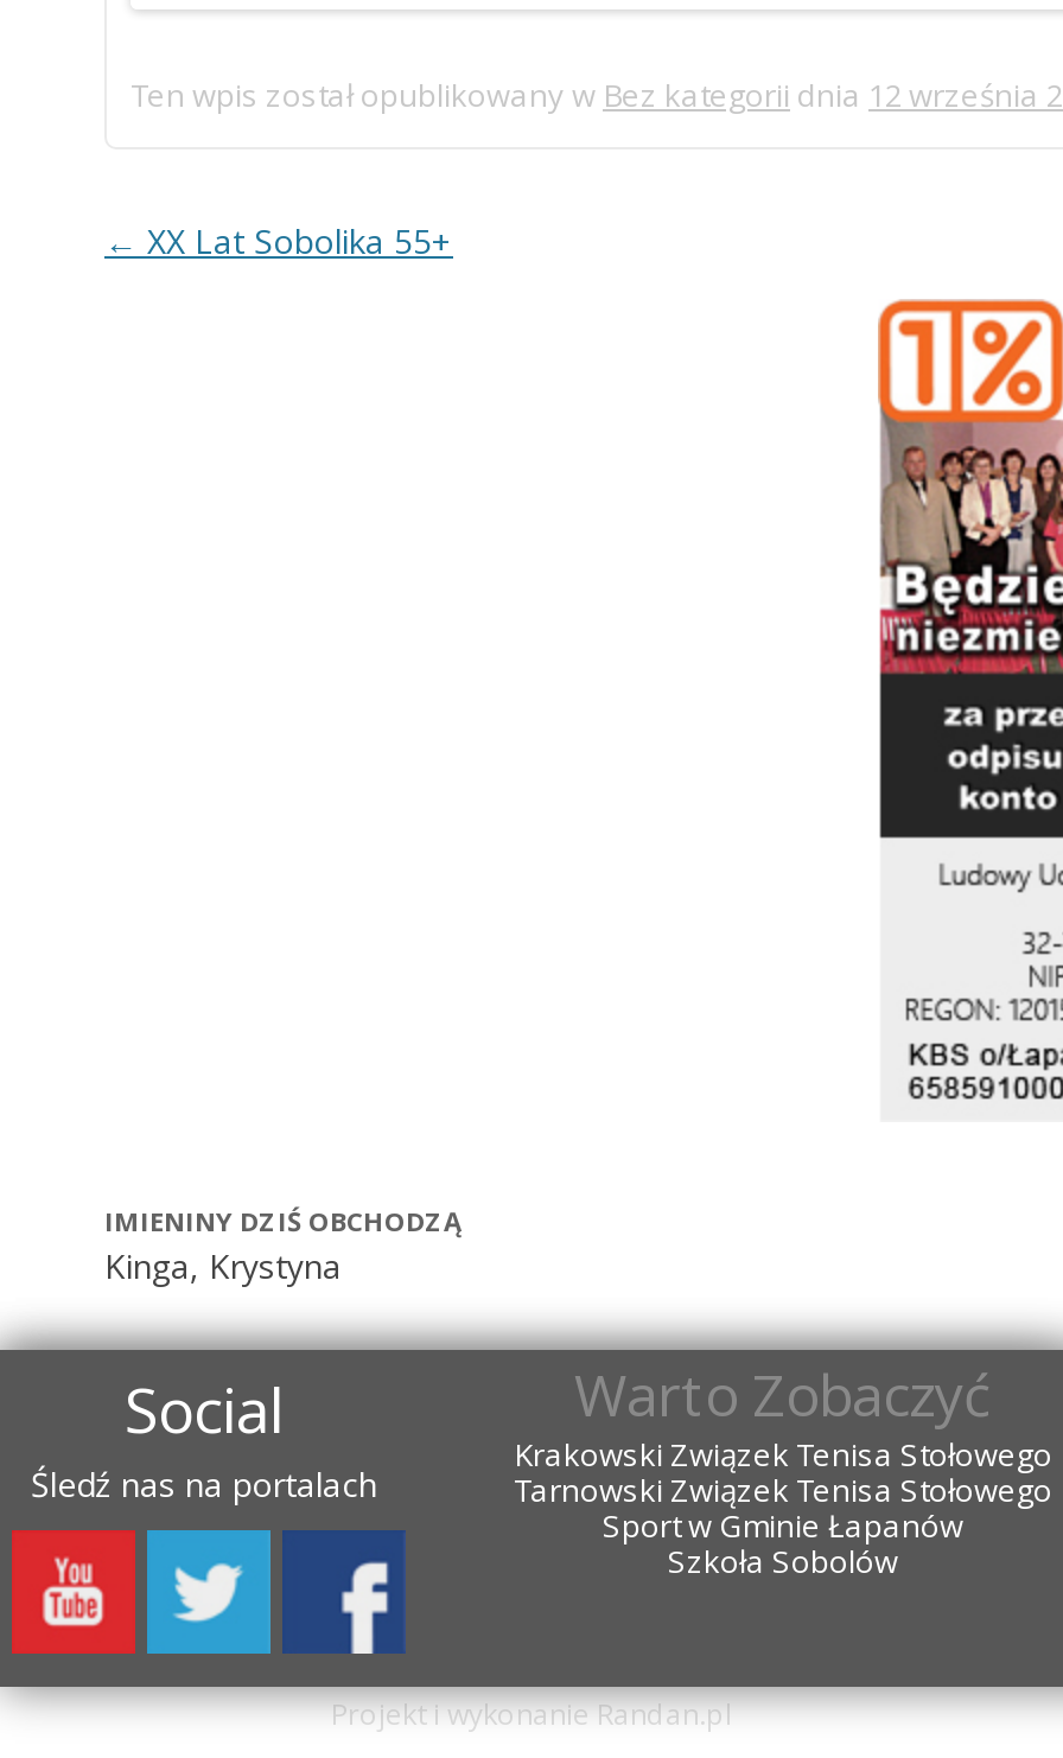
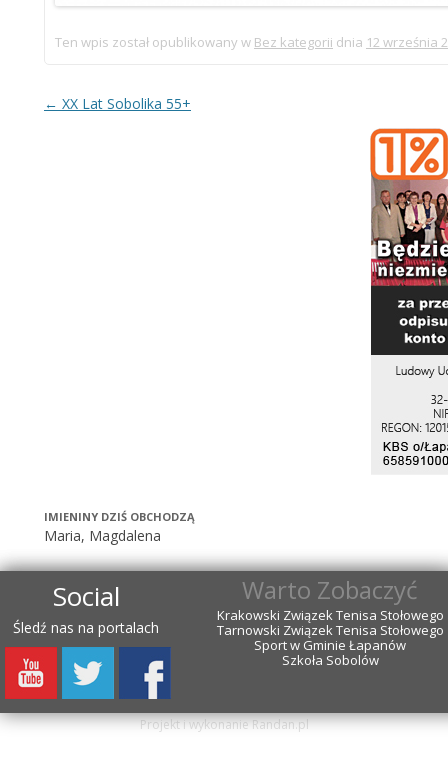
- Kinga, Krystyna
+ Maria, Magdalena
